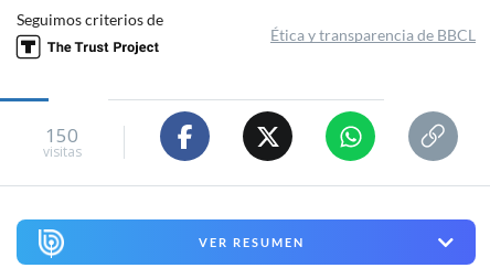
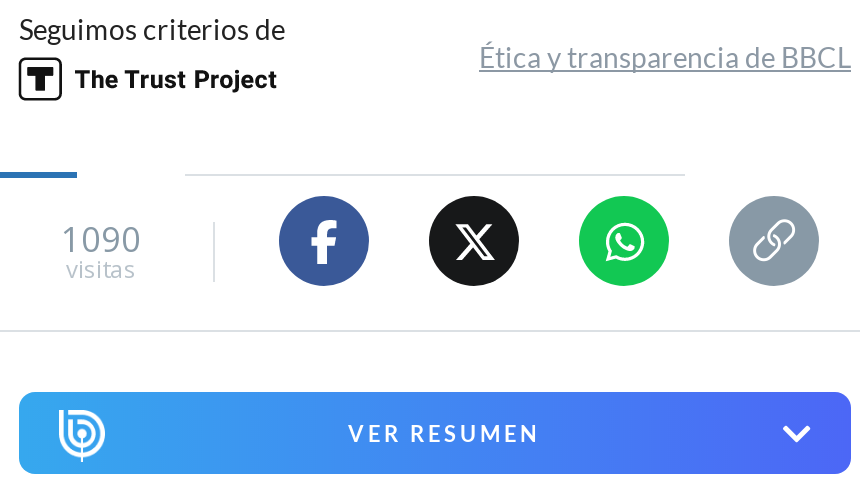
- 150
+ 1090
